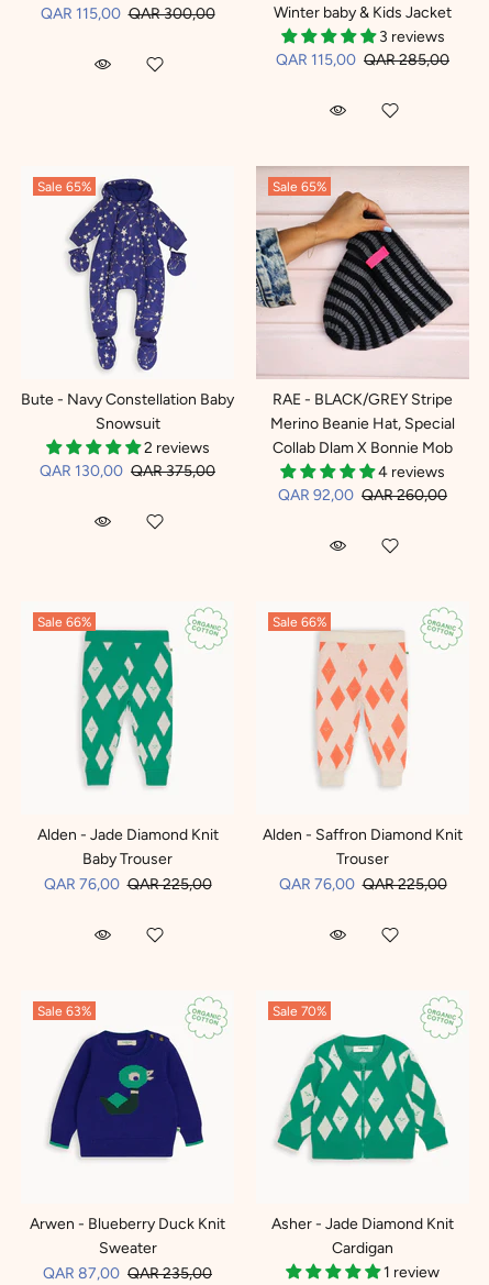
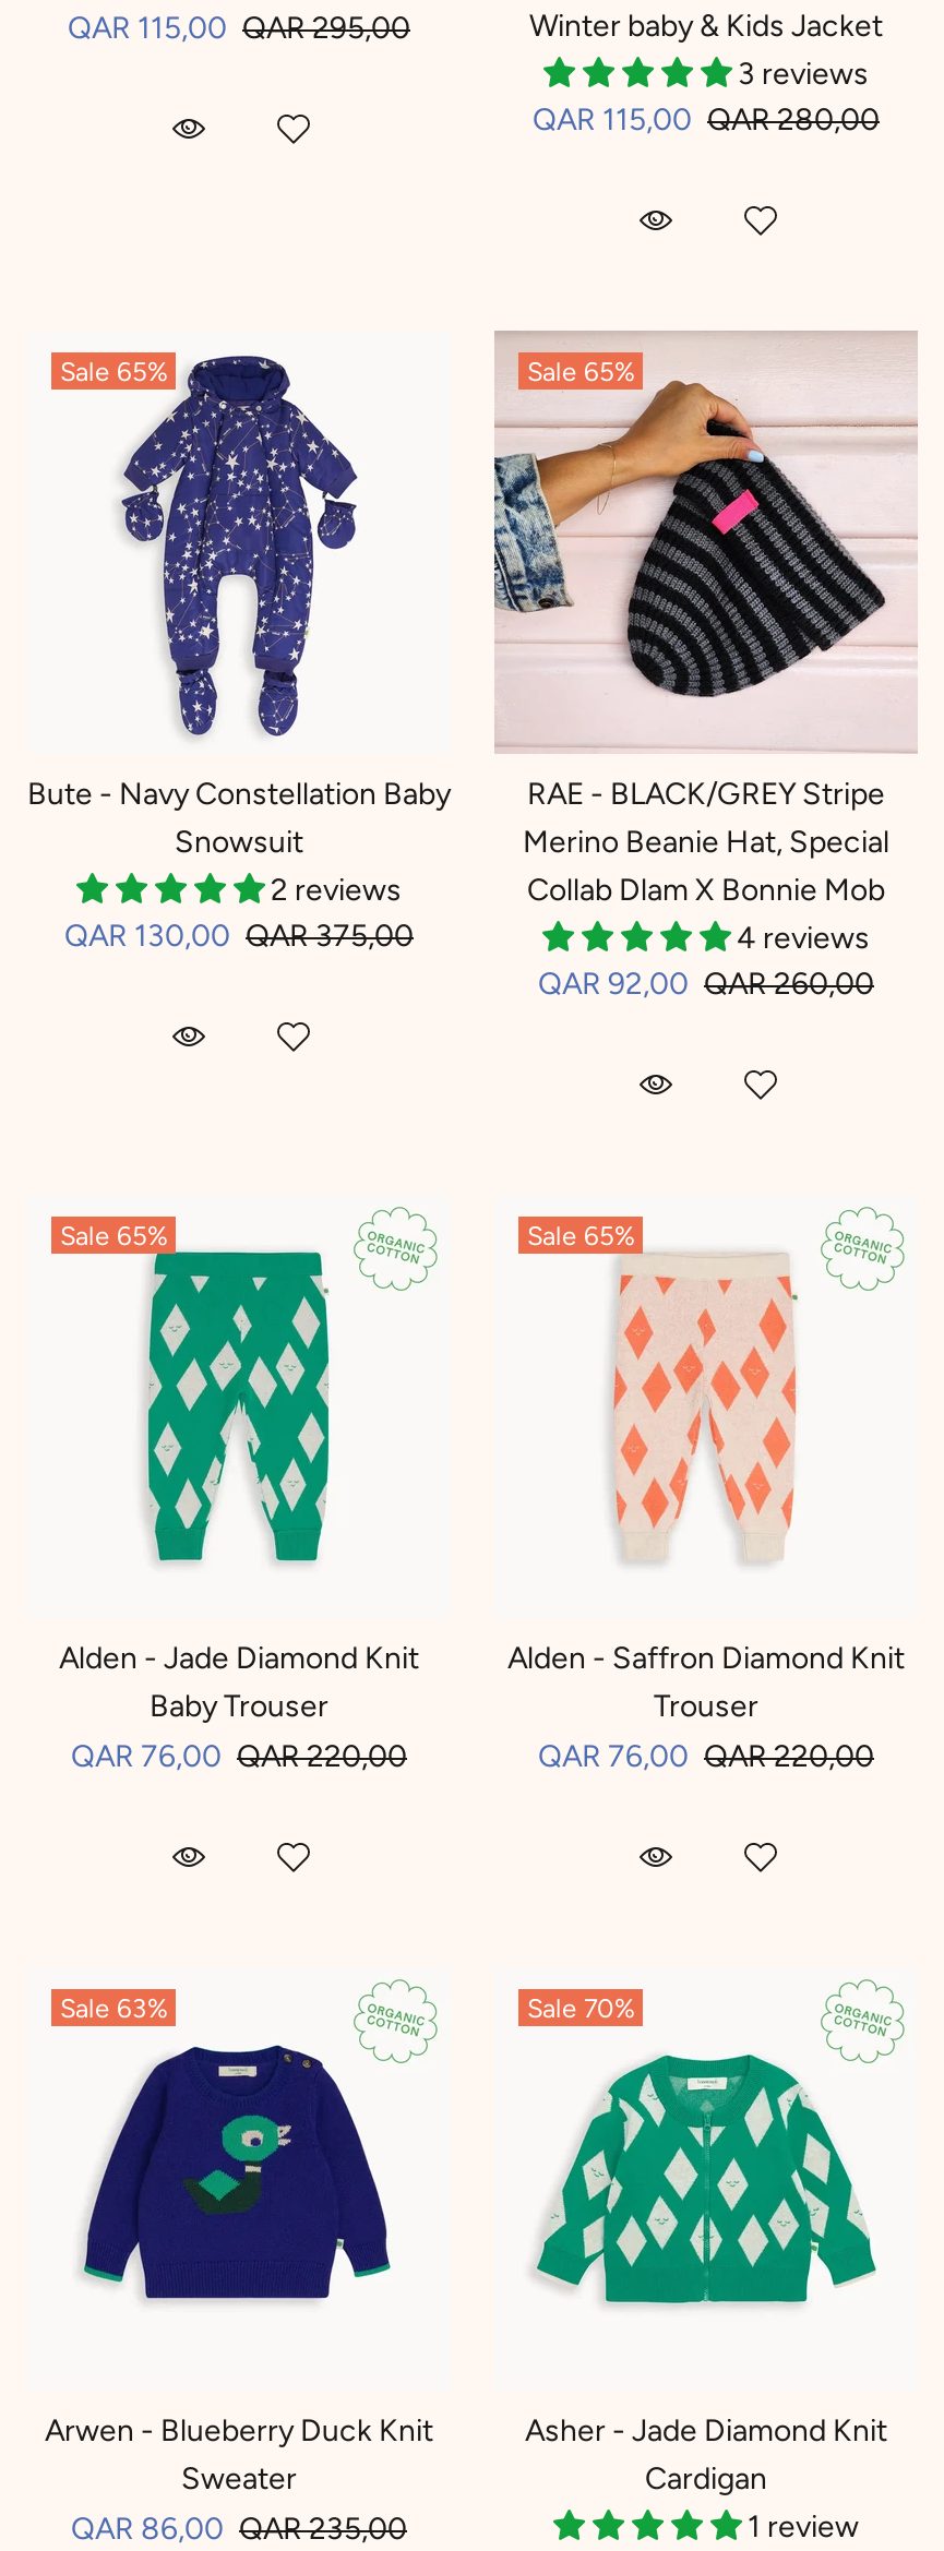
- QAR 115,00 QAR 300,00
+ QAR 115,00 QAR 295,00

- QAR 115,00 QAR 285,00
+ QAR 115,00 QAR 280,00

- Sale 66%
+ Sale 65%

- Sale 66%
+ Sale 65%

- QAR 76,00 QAR 225,00
+ QAR 76,00 QAR 220,00

- QAR 76,00 QAR 225,00
+ QAR 76,00 QAR 220,00

- QAR 87,00 QAR 235,00
+ QAR 86,00 QAR 235,00
